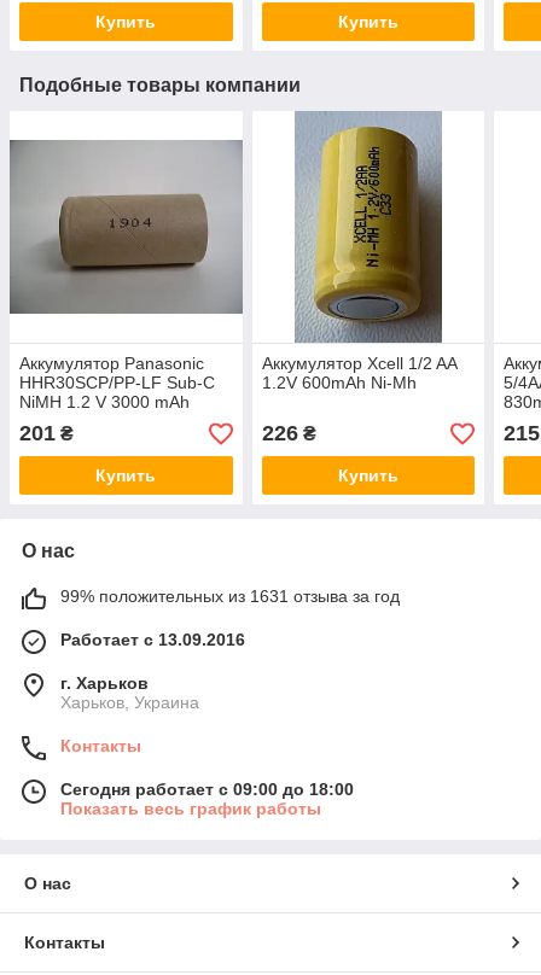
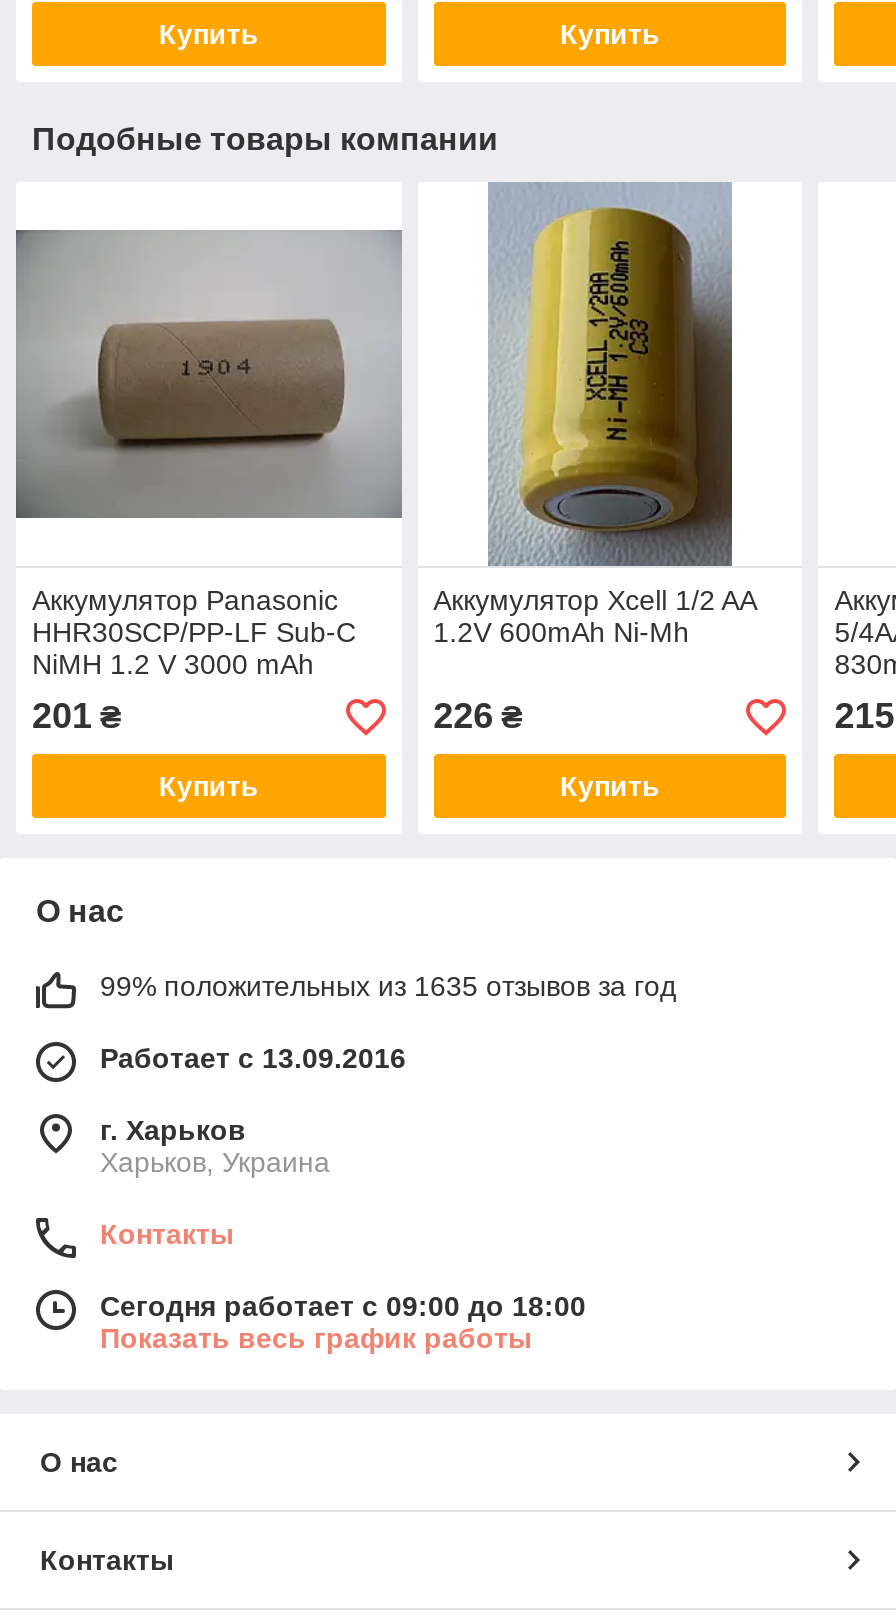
- 99% положительных из 1631 отзыва за год
+ 99% положительных из 1635 отзывов за год
